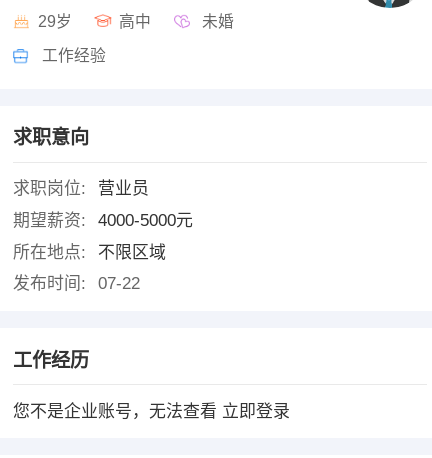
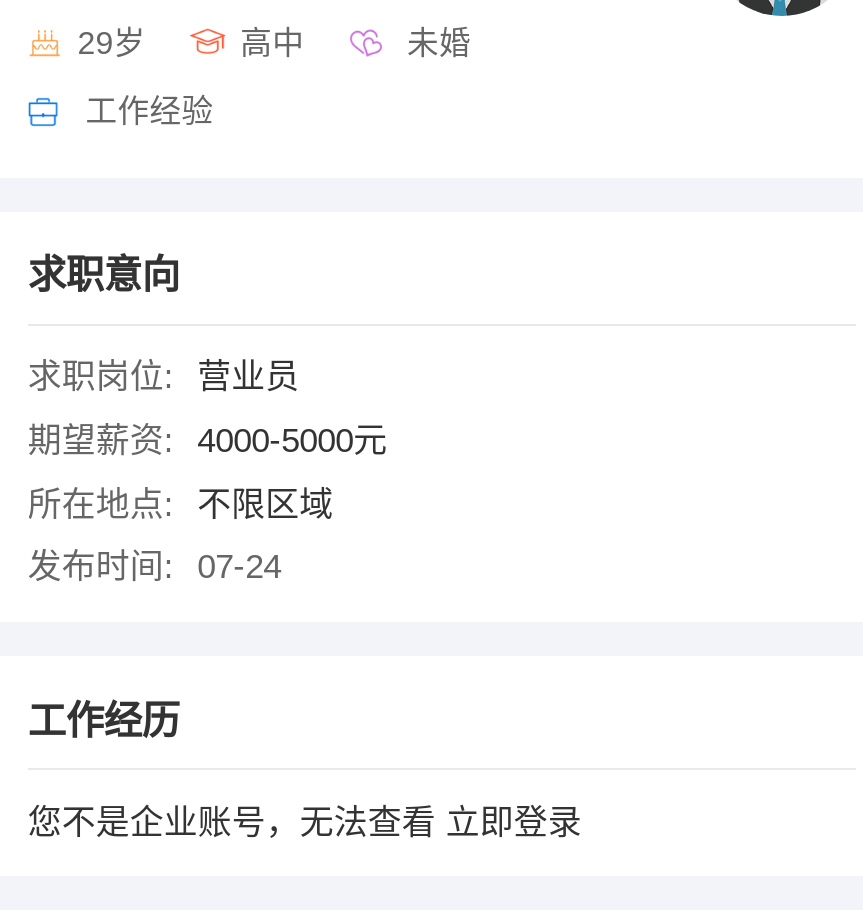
- 发布时间: 07-22
+ 发布时间: 07-24
